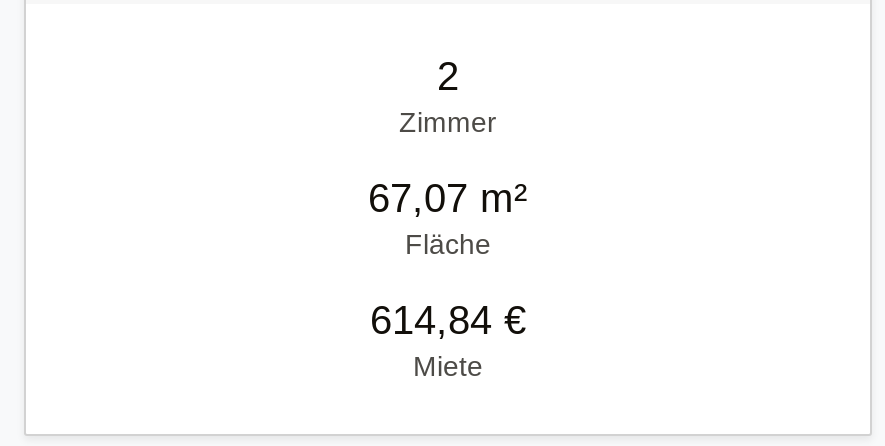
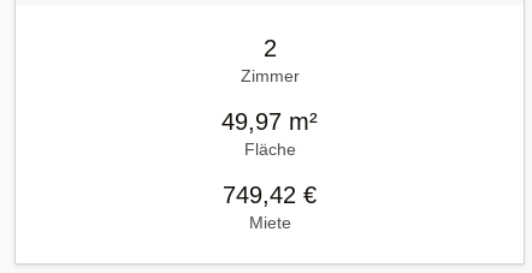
- 67,07 m²
+ 49,97 m²

- 614,84 €
+ 749,42 €
